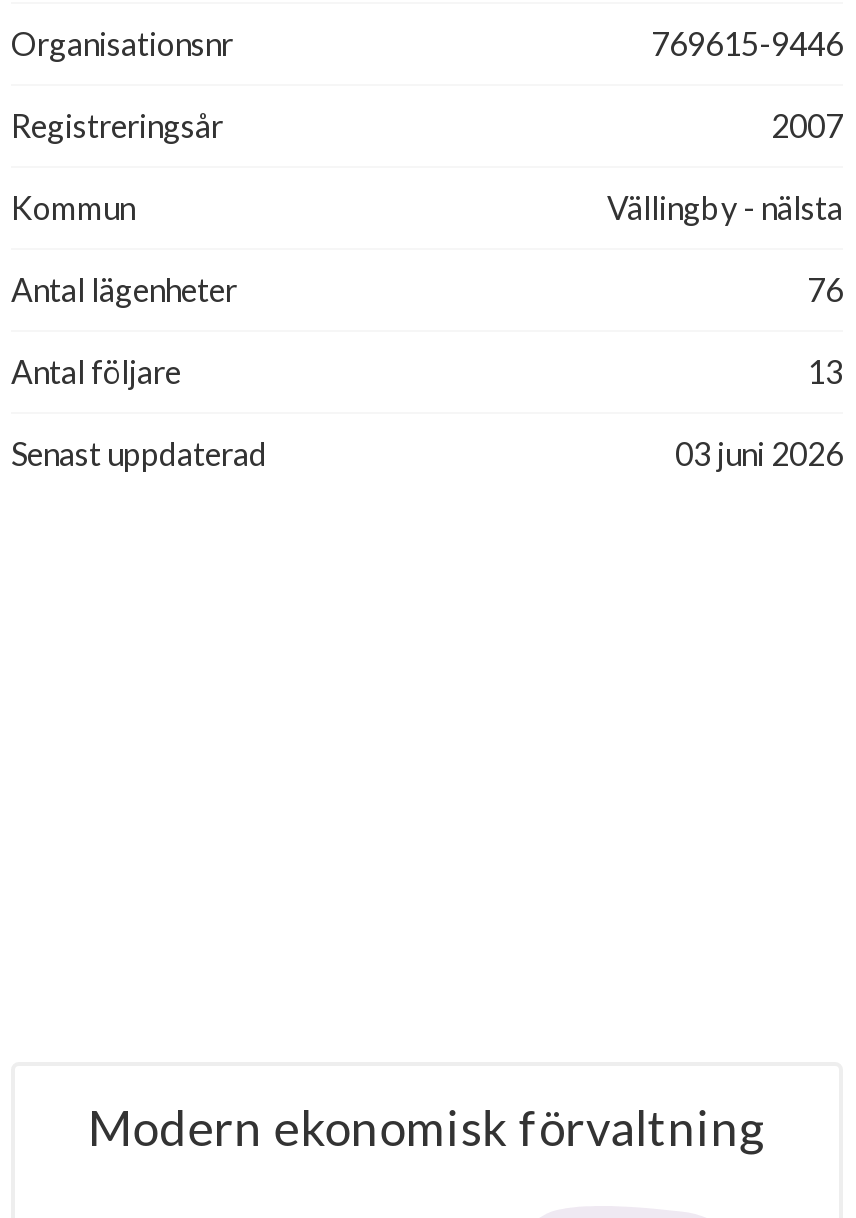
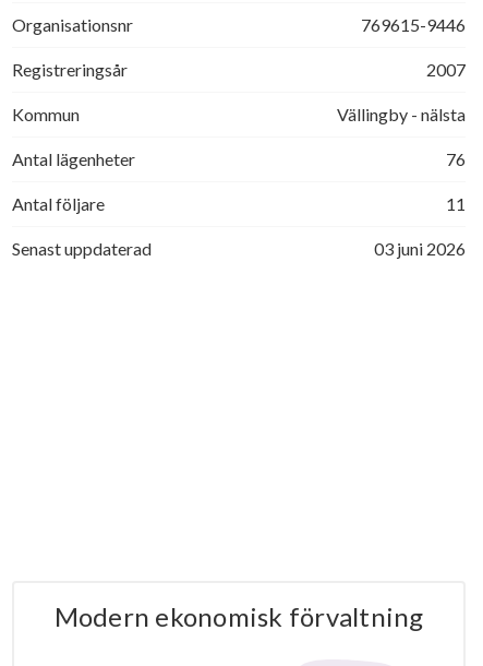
- 13
+ 11
